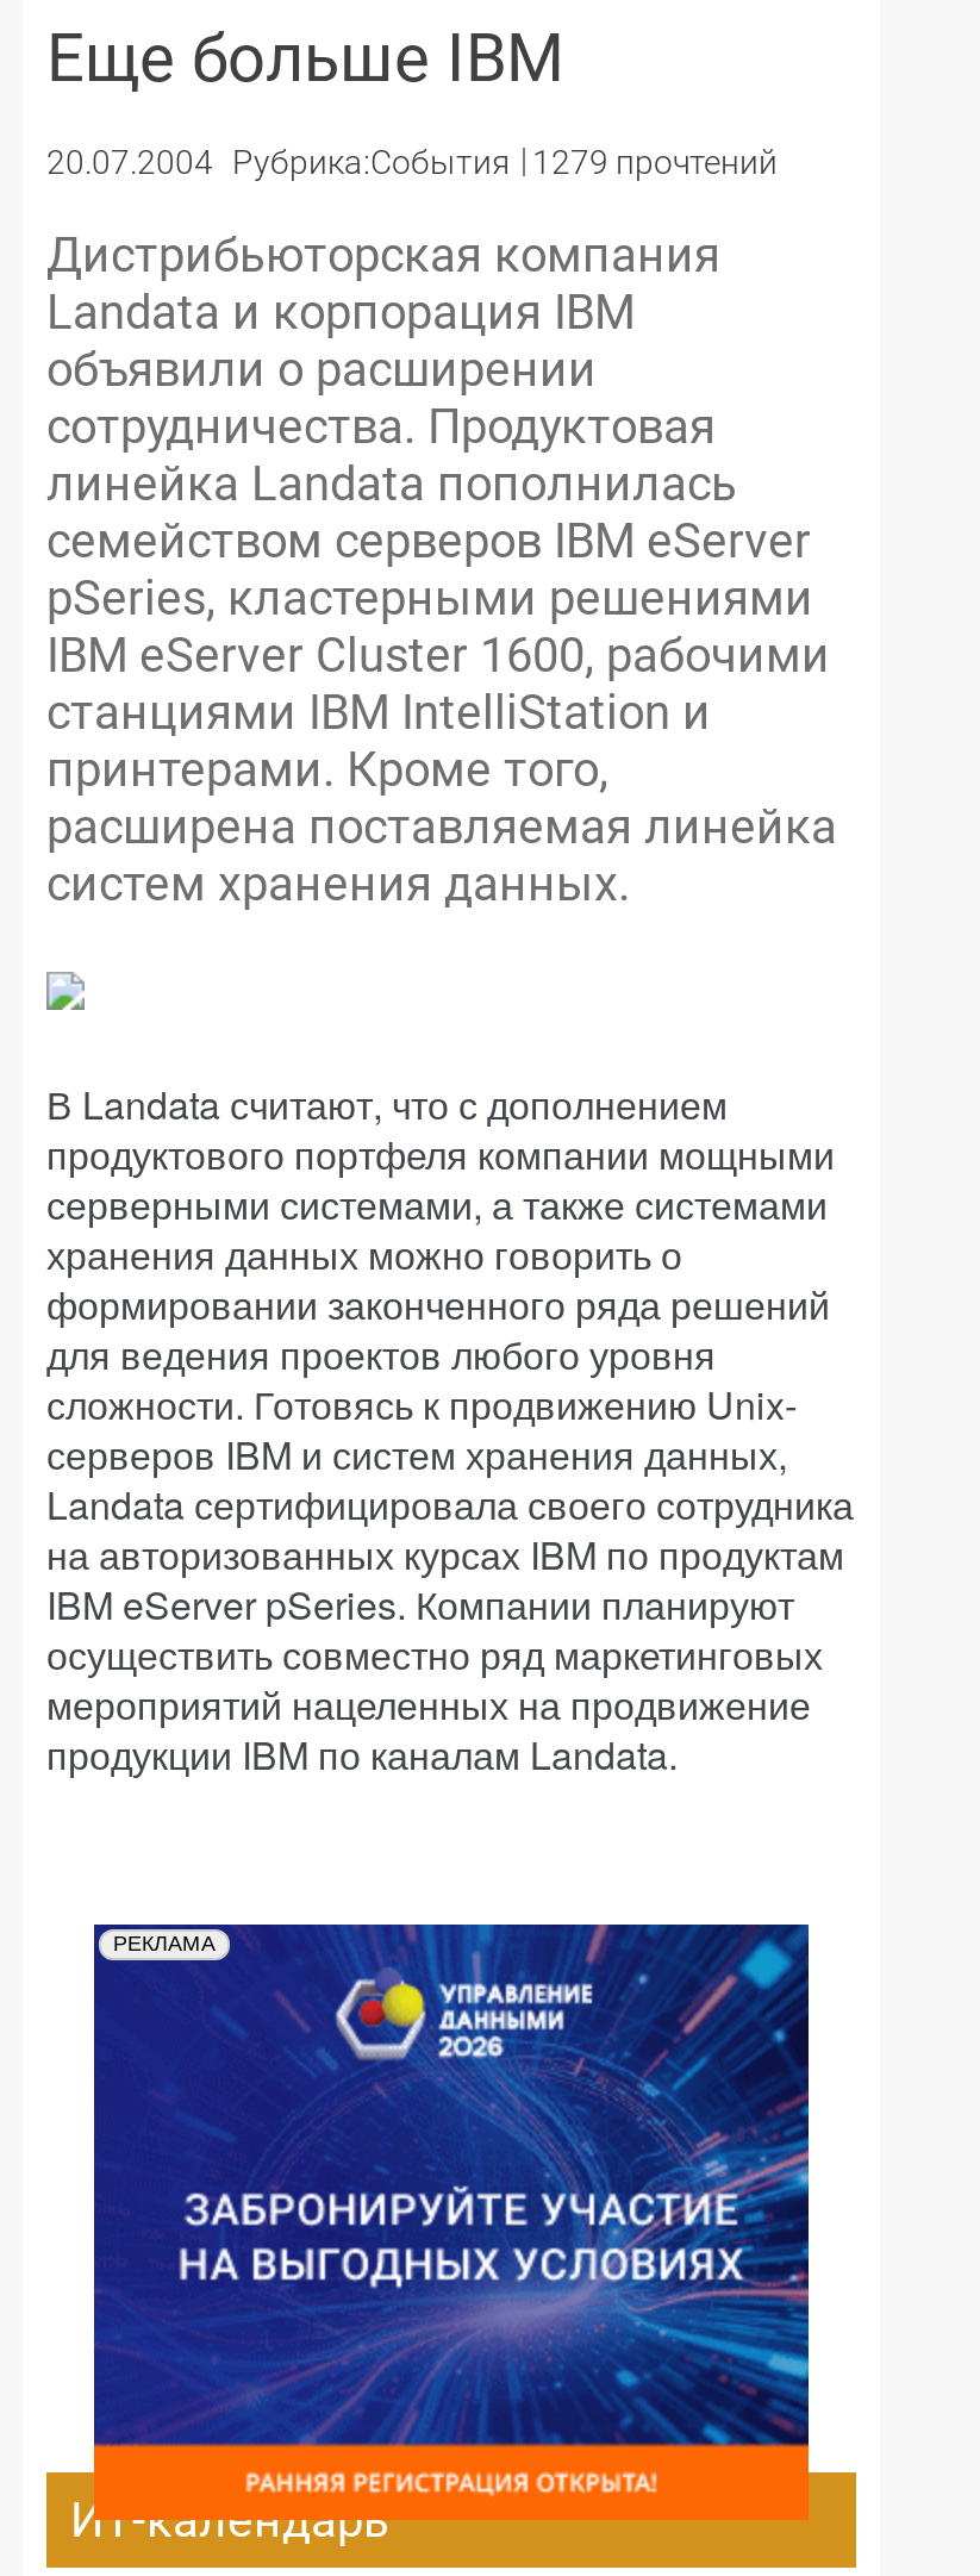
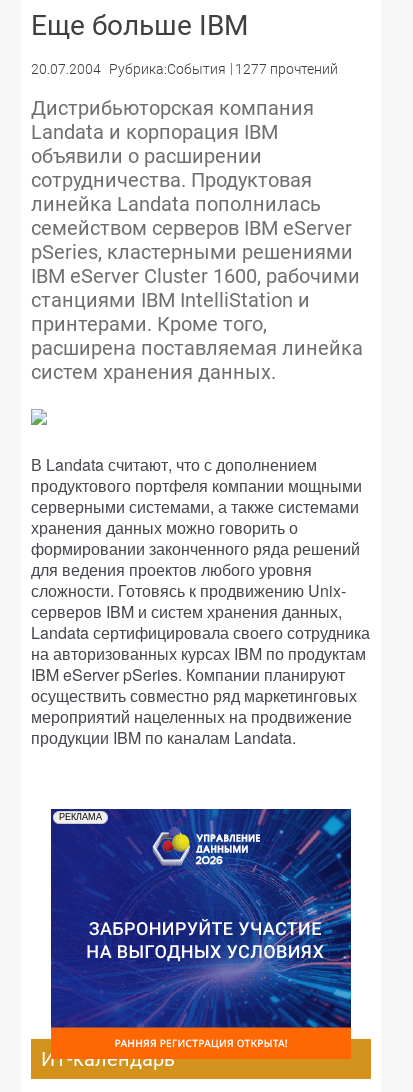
- 20.07.2004 Рубрика:События 1279 прочтений
+ 20.07.2004 Рубрика:События 1277 прочтений
